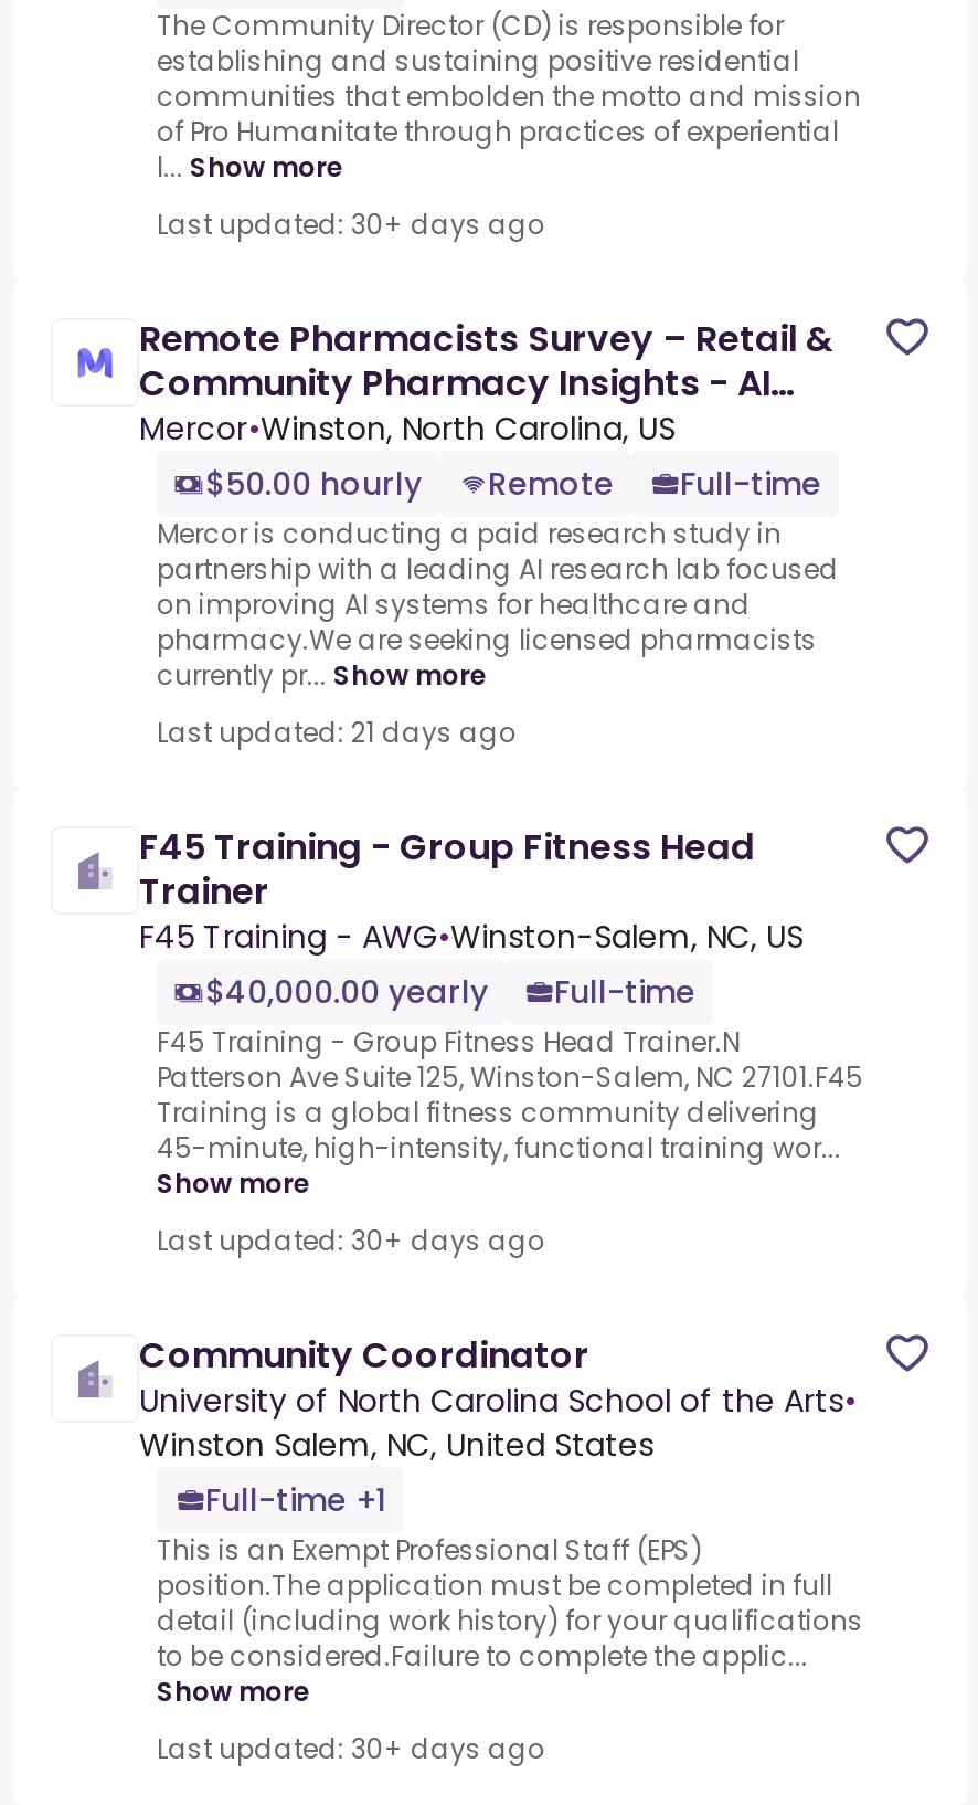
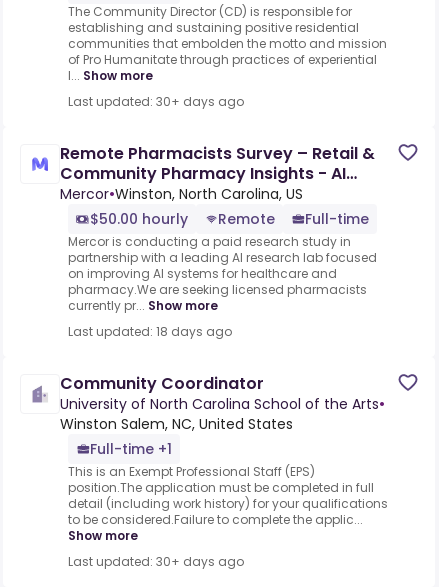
- Last updated: 21 days ago
- F45 Training - Group Fitness Head
- Trainer
- F45 Training - AWG•Winston-Salem, NC, US
- $40,000.00 yearly
- Full-time
- F45 Training - Group Fitness Head Trainer.N
- Patterson Ave Suite 125, Winston-Salem, NC 27101.F45
- Training is a global fitness community delivering
- 45-minute, high-intensity, functional training wor...
- Show more
- Last updated: 30+ days ago
+ Last updated: 18 days ago
